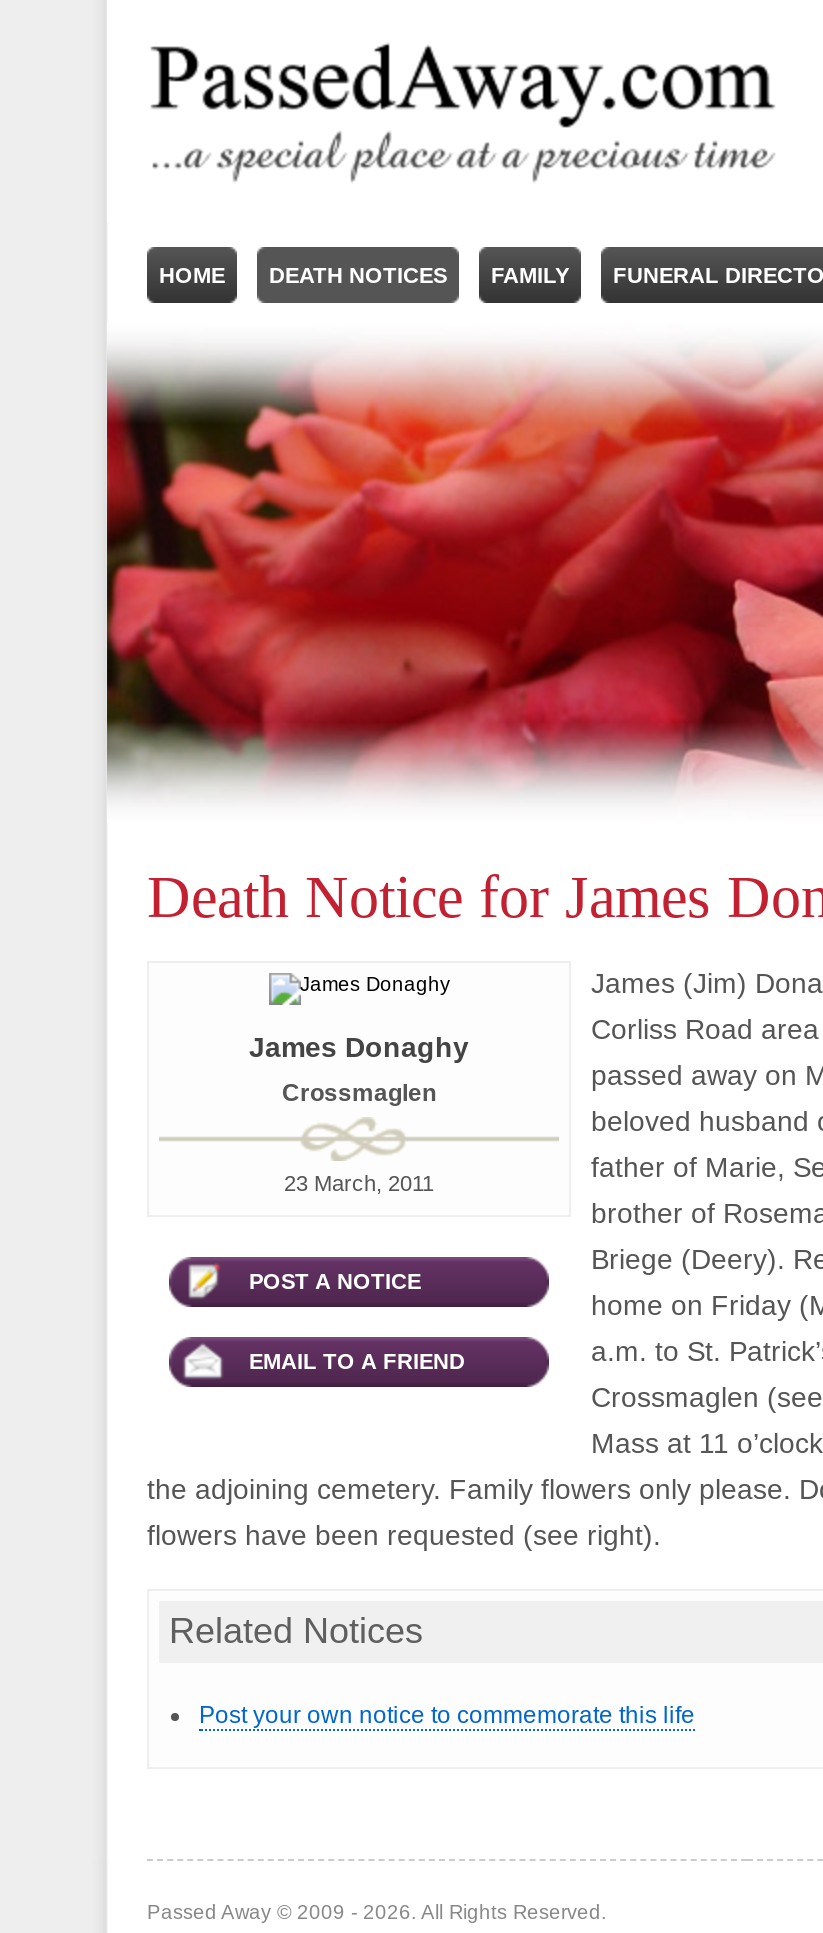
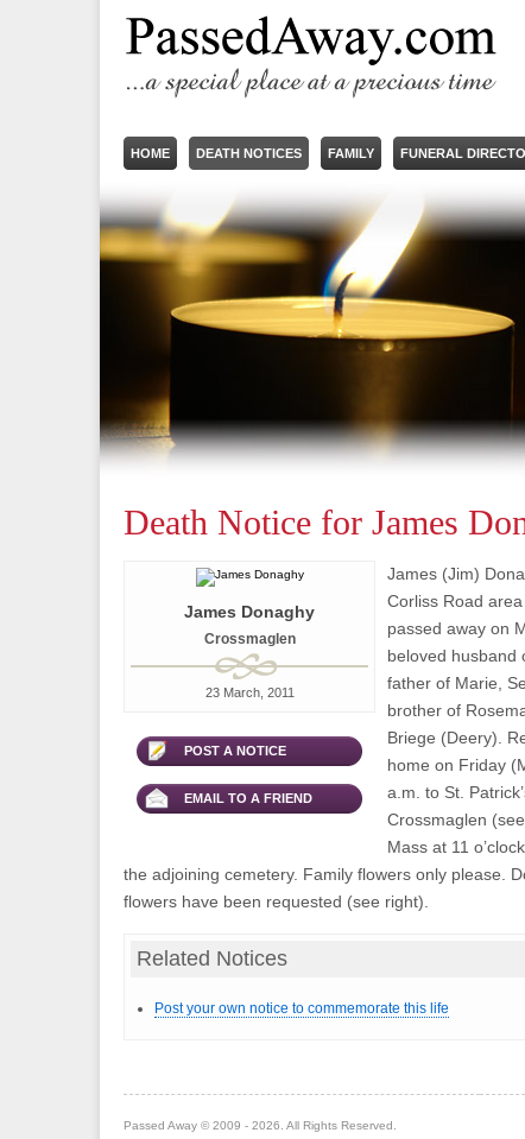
- [image]
+ [image]
